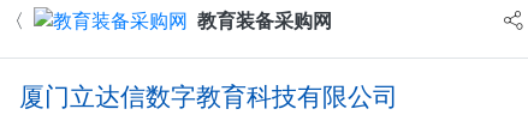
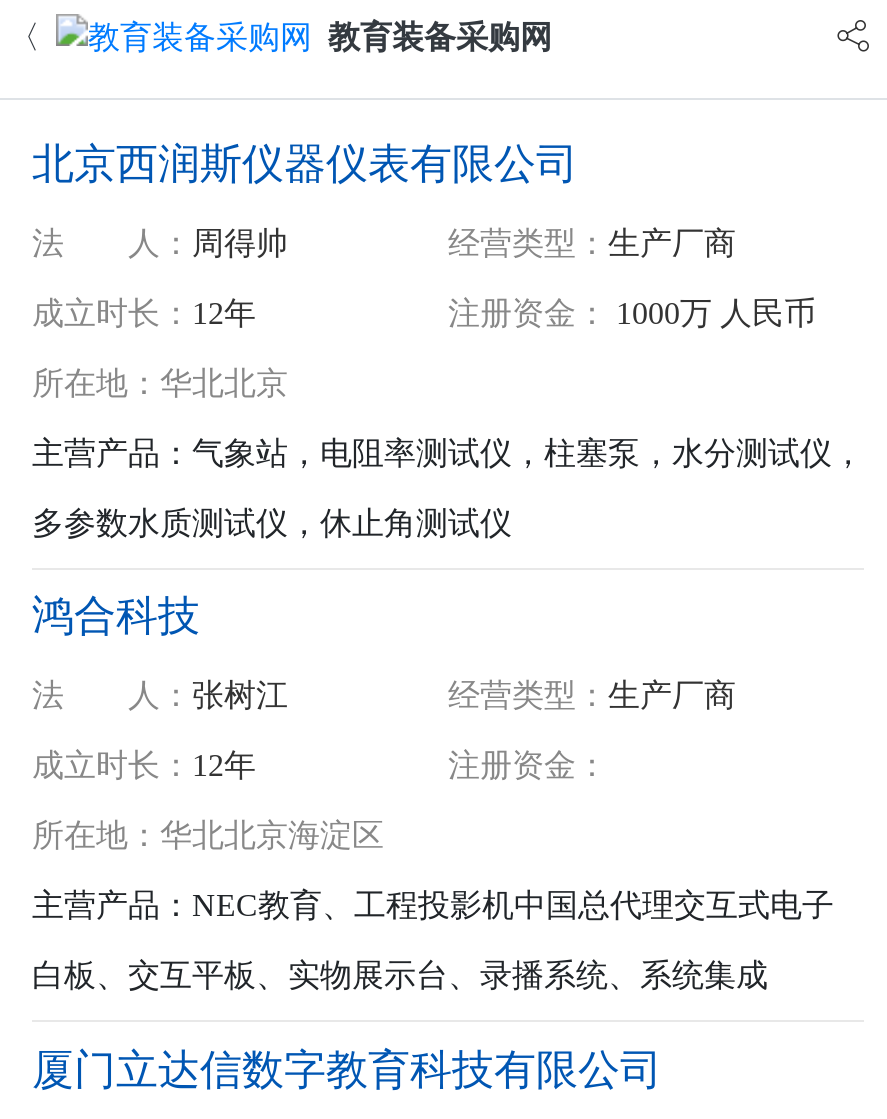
+ 北京西润斯仪器仪表有限公司
+ 法 人：周得帅
+ 成立时长：12年
+ 所在地：华北北京

+ 主营产品：气象站，电阻率测试仪，柱塞泵，水分测试仪，
+ 多参数水质测试仪，休止角测试仪
+ 鸿合科技
+ 法 人：张树江
+ 成立时长：12年
+ 所在地：华北北京海淀区

+ 主营产品：NEC教育、工程投影机中国总代理交互式电子
+ 白板、交互平板、实物展示台、录播系统、系统集成

+ 经营类型：生产厂商
+ 注册资金：1000万 人民币

+ 经营类型：生产厂商
+ 注册资金：
